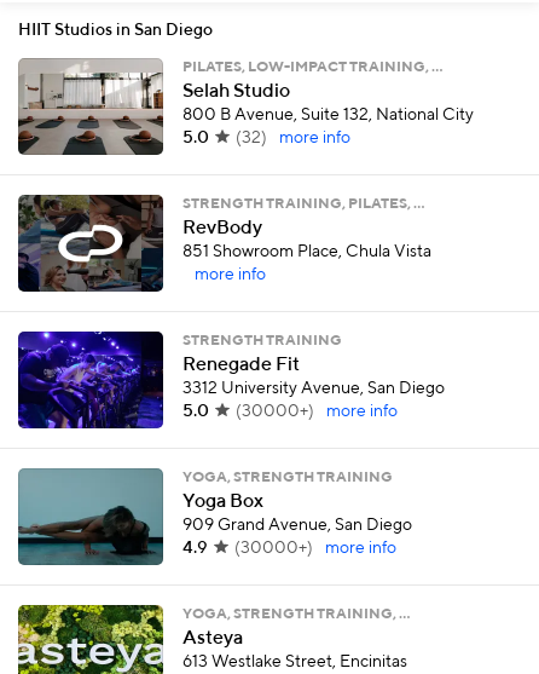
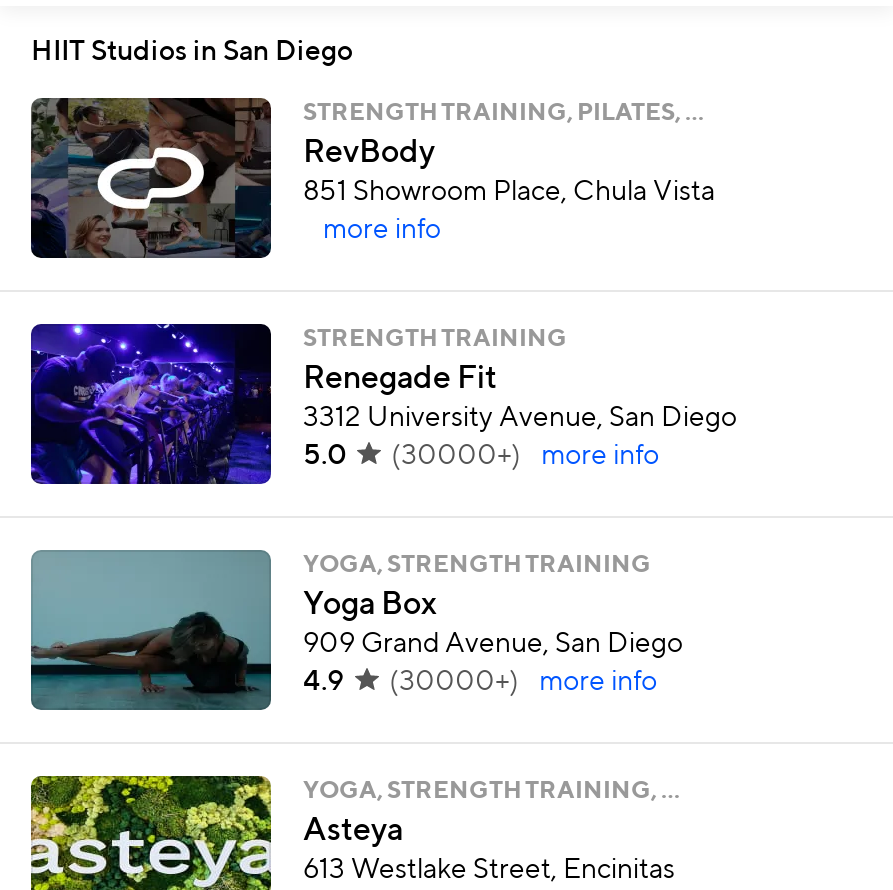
- [image]
- PILATES, LOW-IMPACT TRAINING, …
- Selah Studio
- 800 B Avenue, Suite 132, National City
- 5.0
- (32)
- more info
